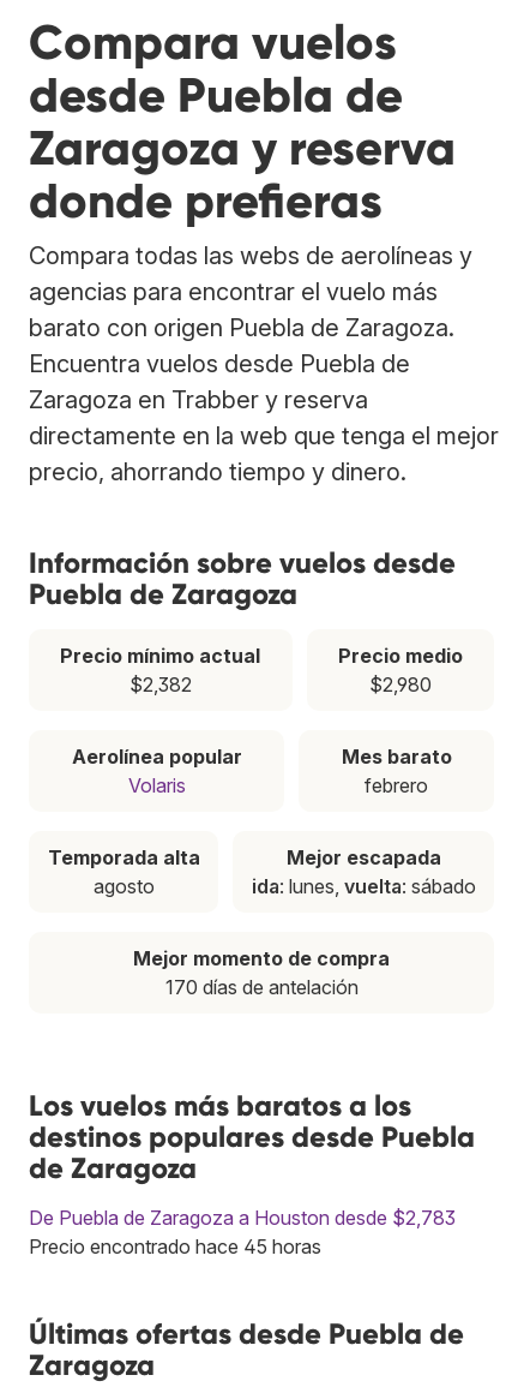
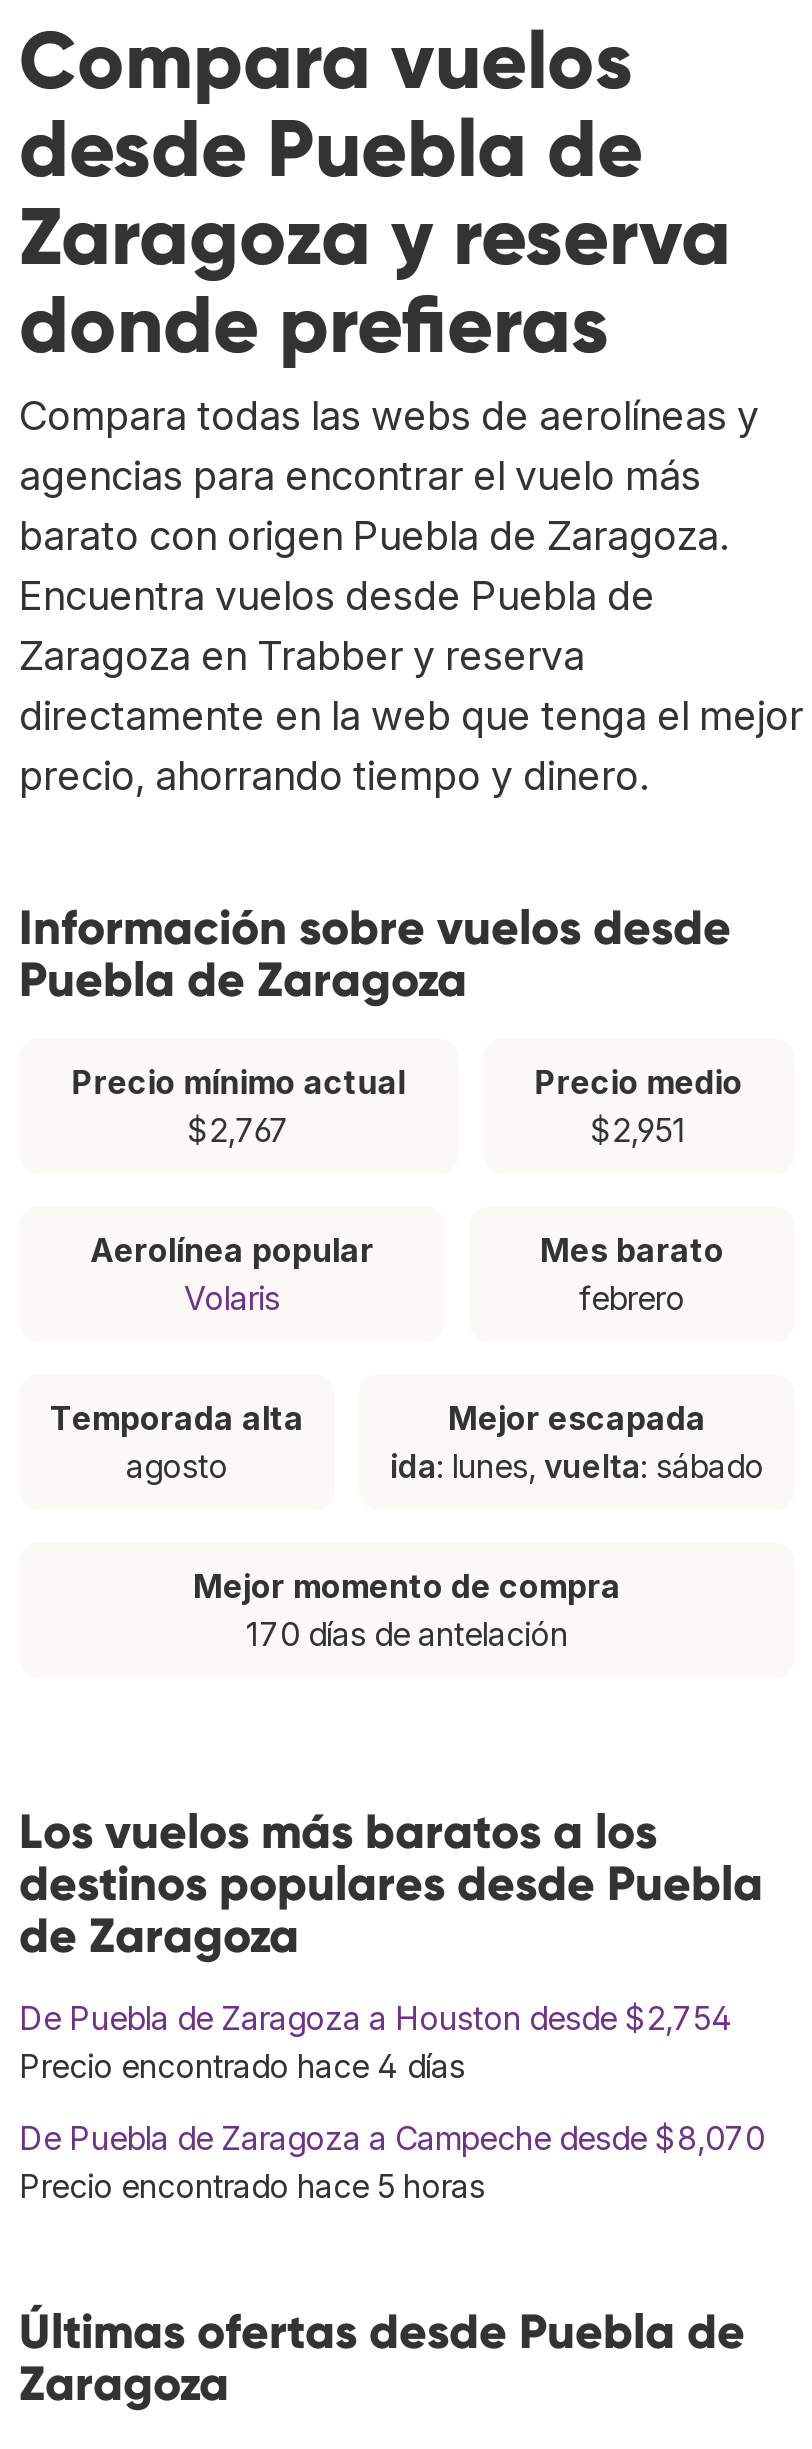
- $2,382
+ $2,767

- $2,980
+ $2,951

- De Puebla de Zaragoza a Houston desde $2,783
- Precio encontrado hace 45 horas
+ De Puebla de Zaragoza a Houston desde $2,754
+ Precio encontrado hace 4 días
+ De Puebla de Zaragoza a Campeche desde $8,070
+ Precio encontrado hace 5 horas
